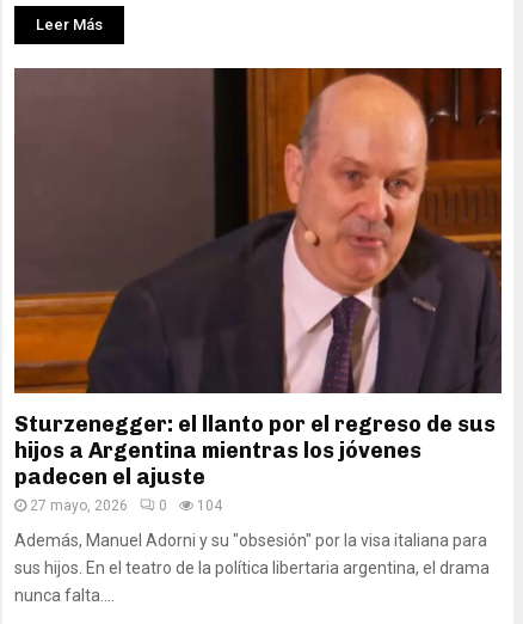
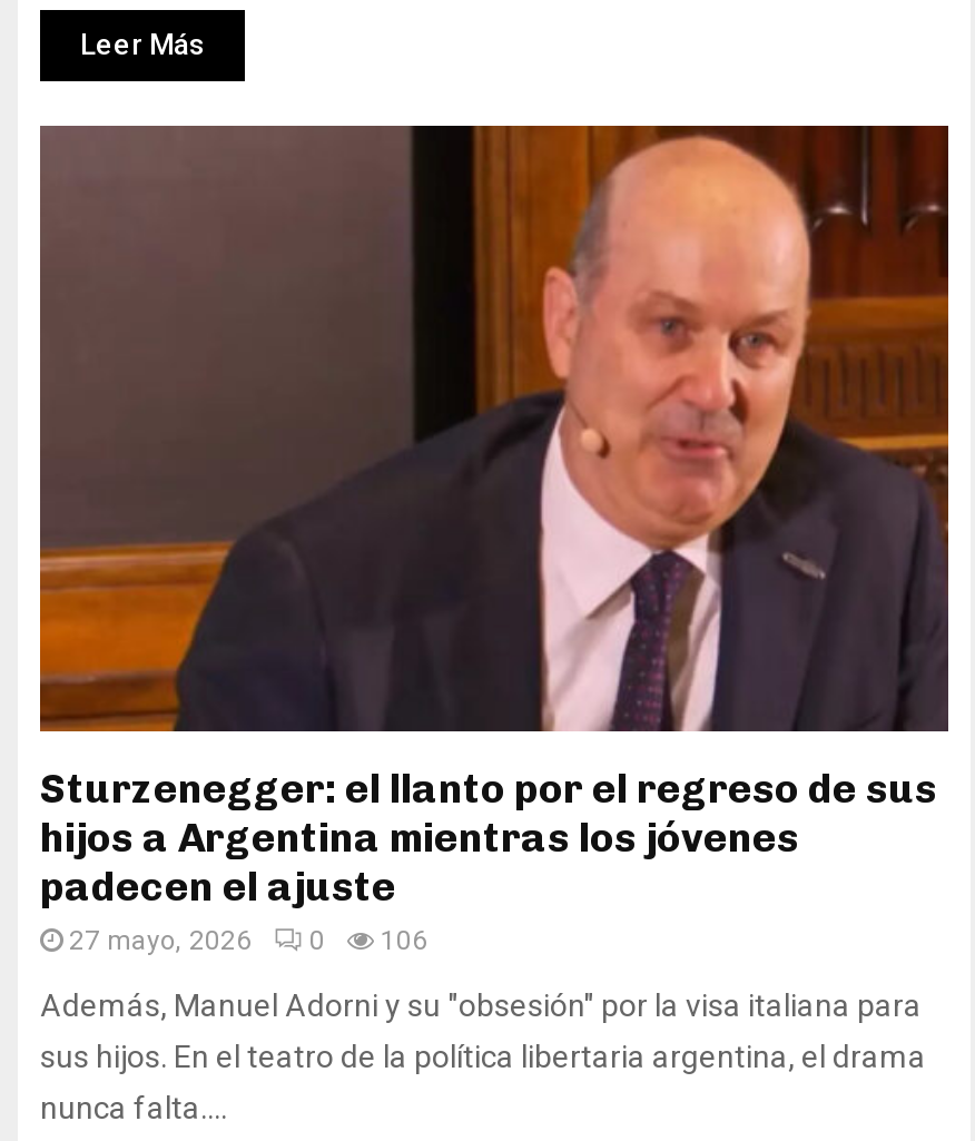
- 27 mayo, 2026 0 104
+ 27 mayo, 2026 0 106
